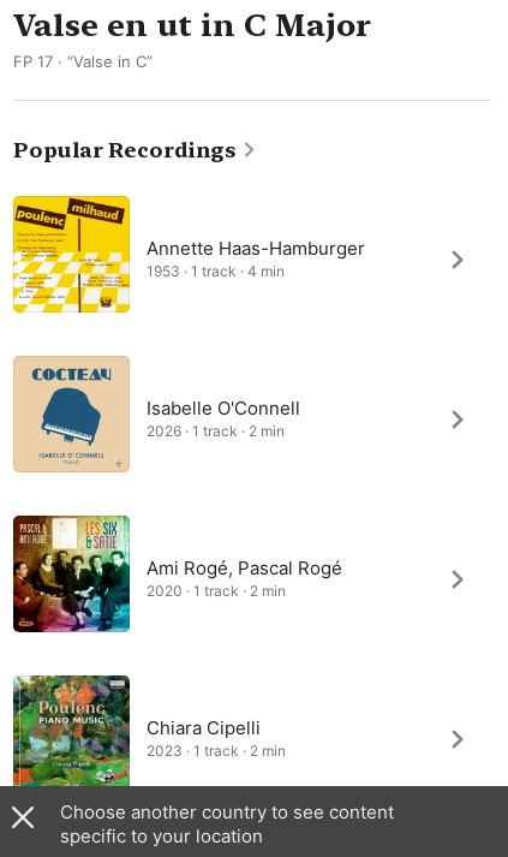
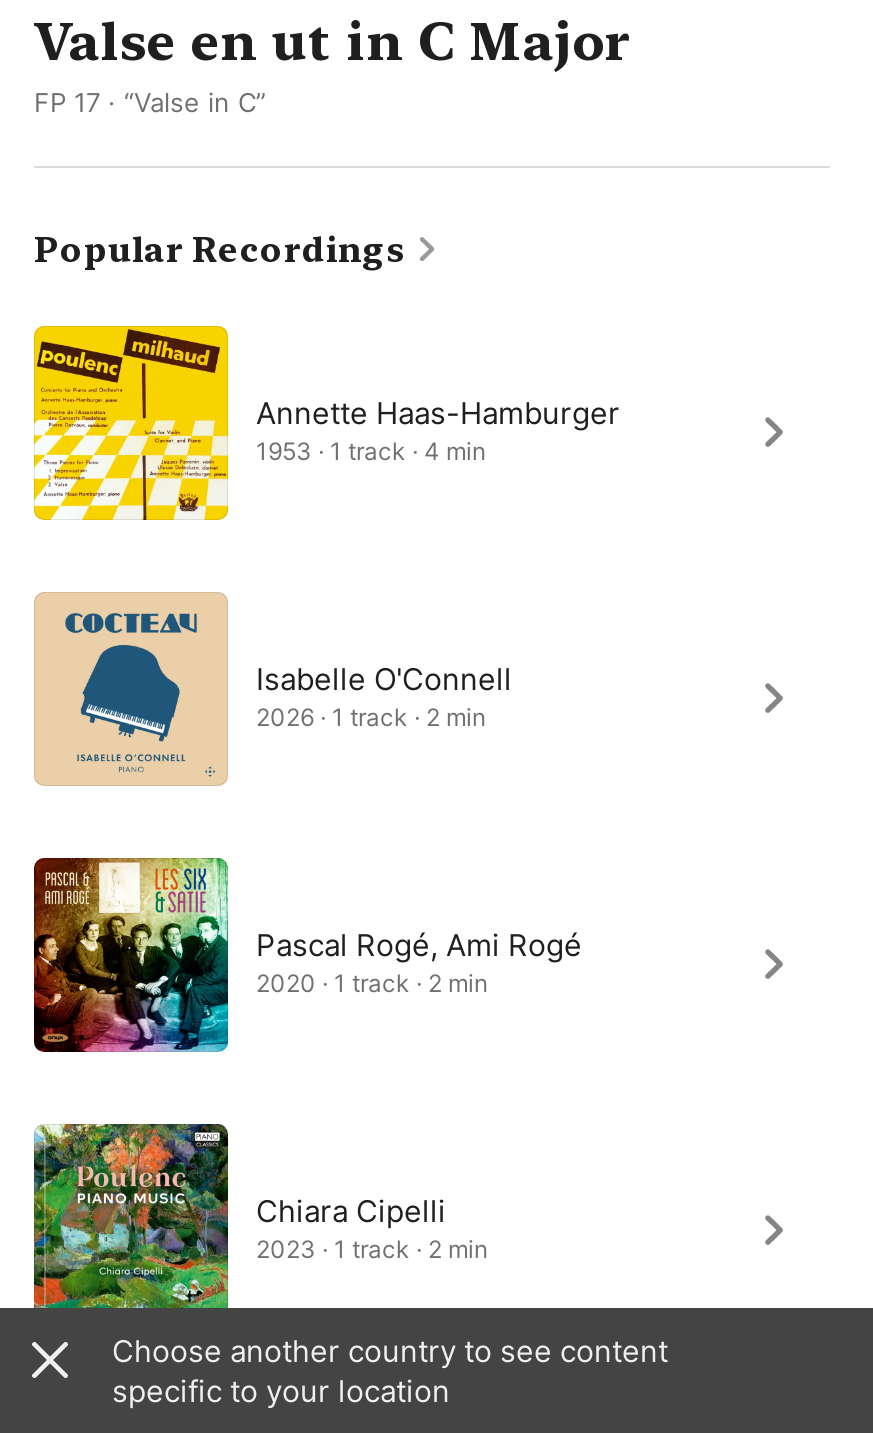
- Ami Rogé, Pascal Rogé
+ Pascal Rogé, Ami Rogé
